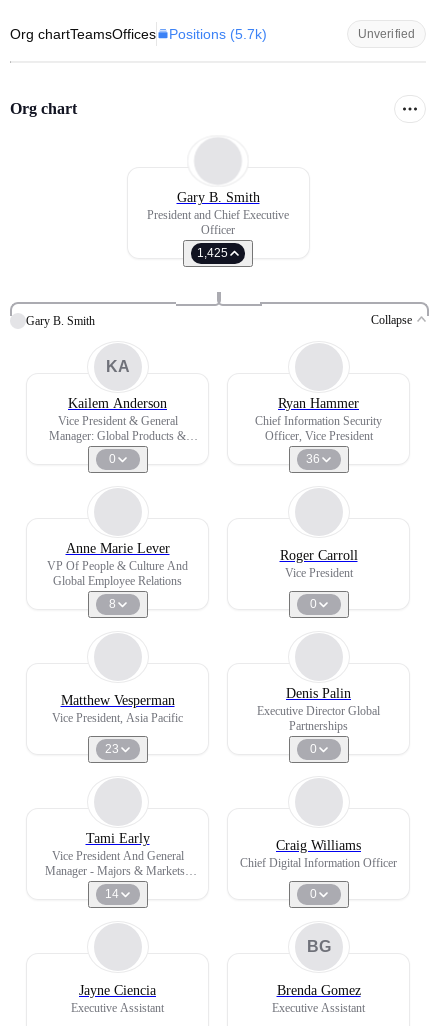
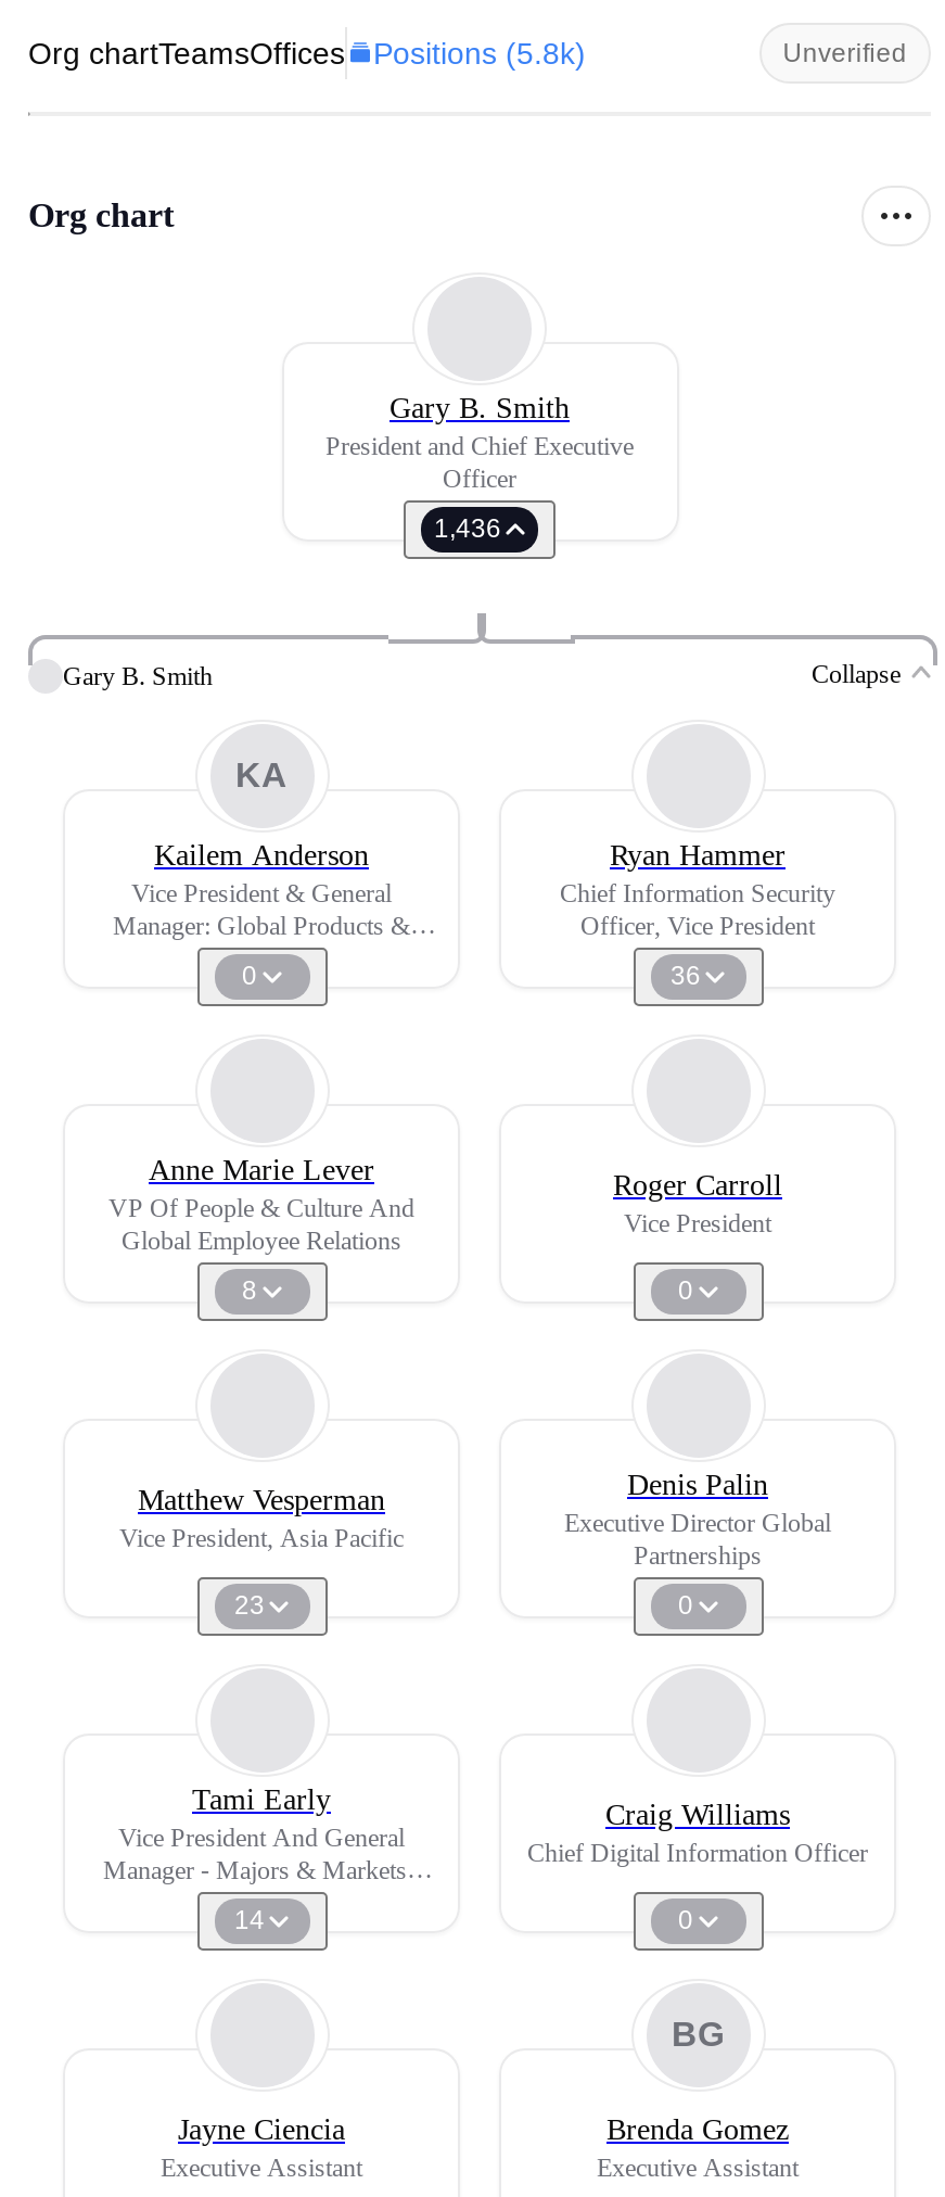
- Org chartTeamsOffices Positions (5.7k)
+ Org chartTeamsOffices Positions (5.8k)

- 1,425
+ 1,436
